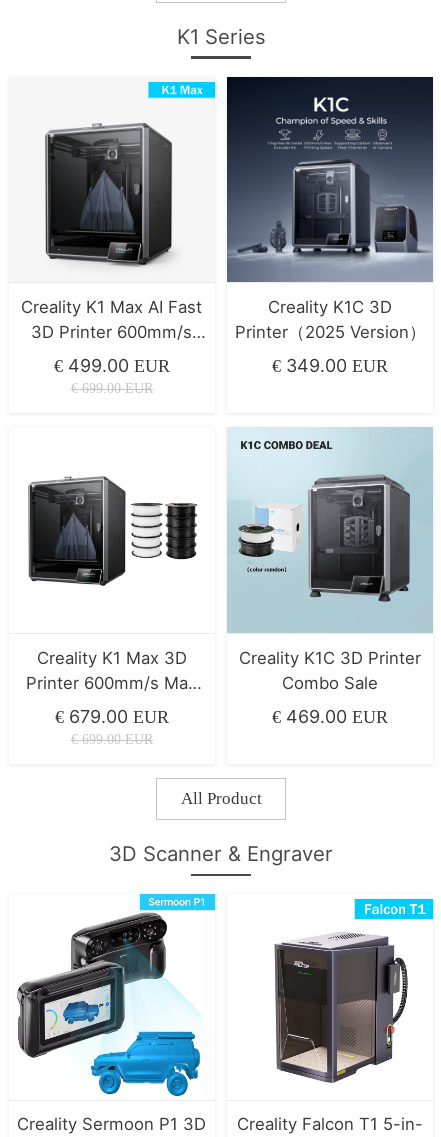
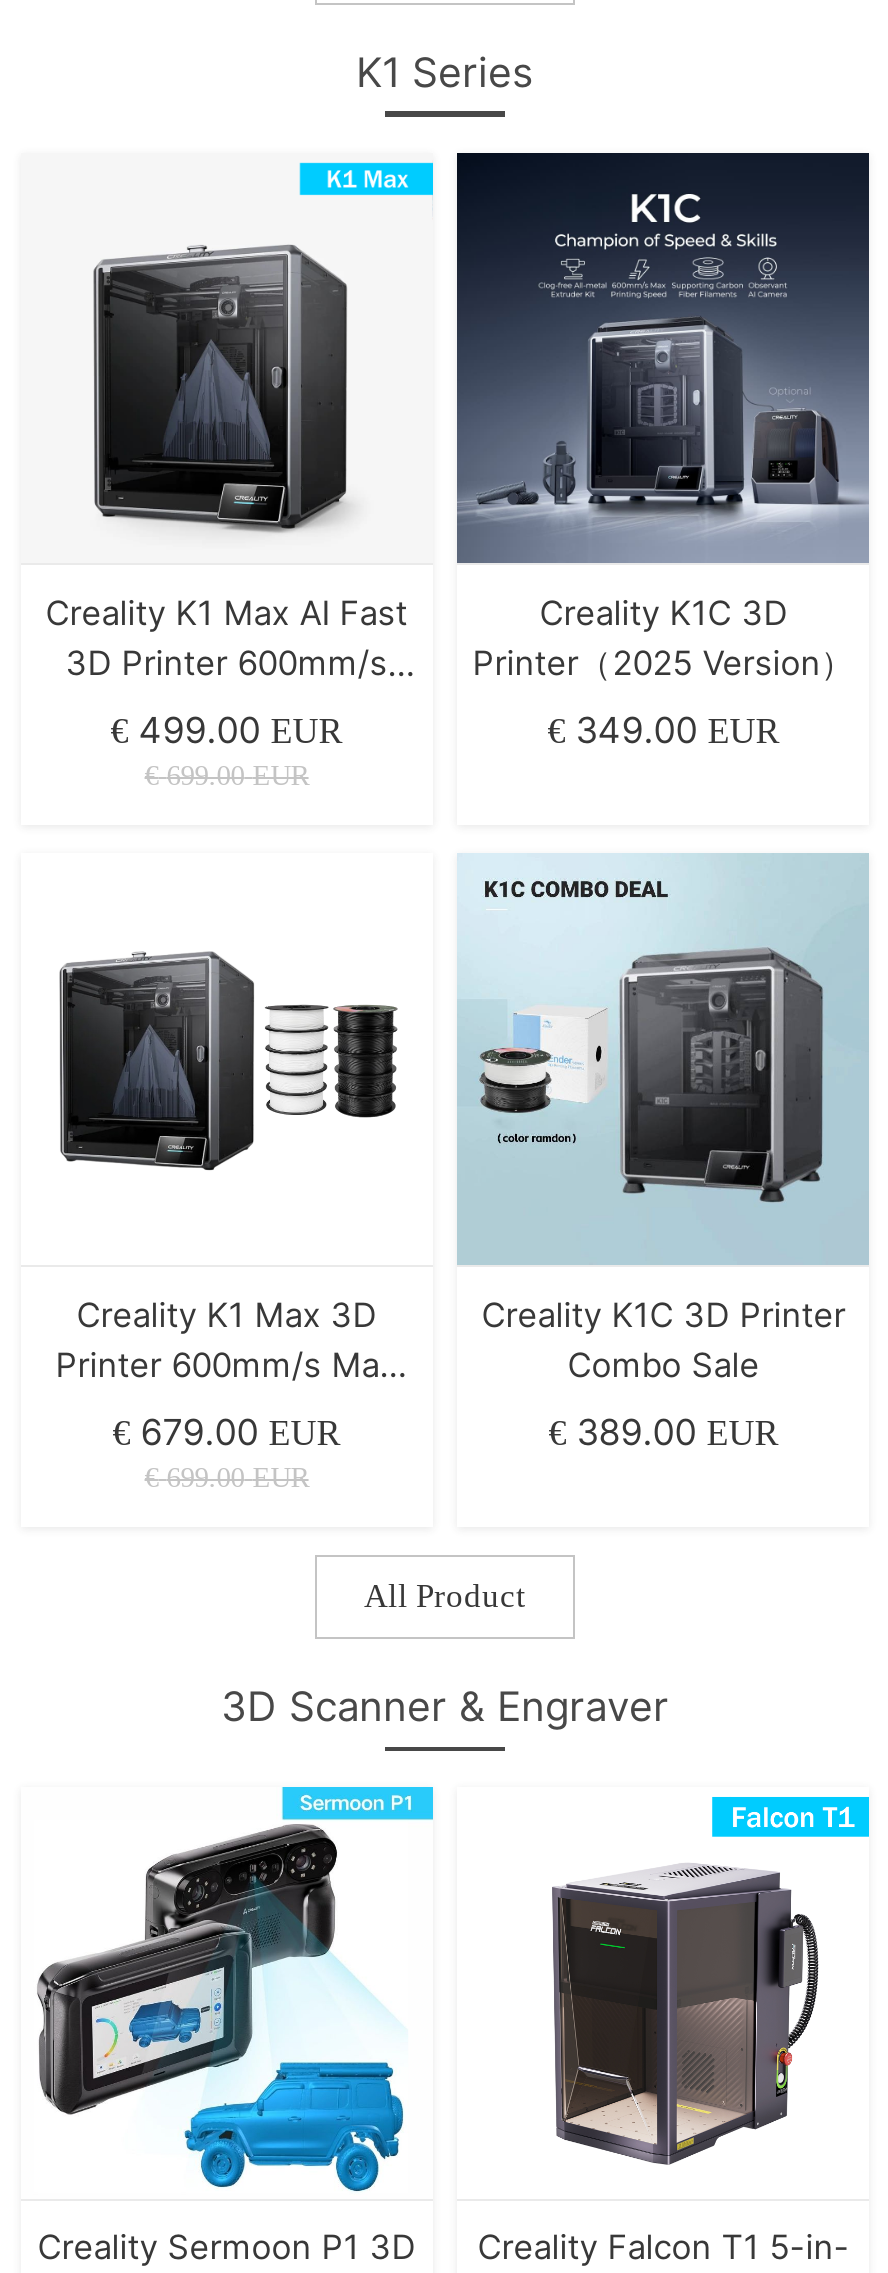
- € 469.00 EUR
+ € 389.00 EUR
